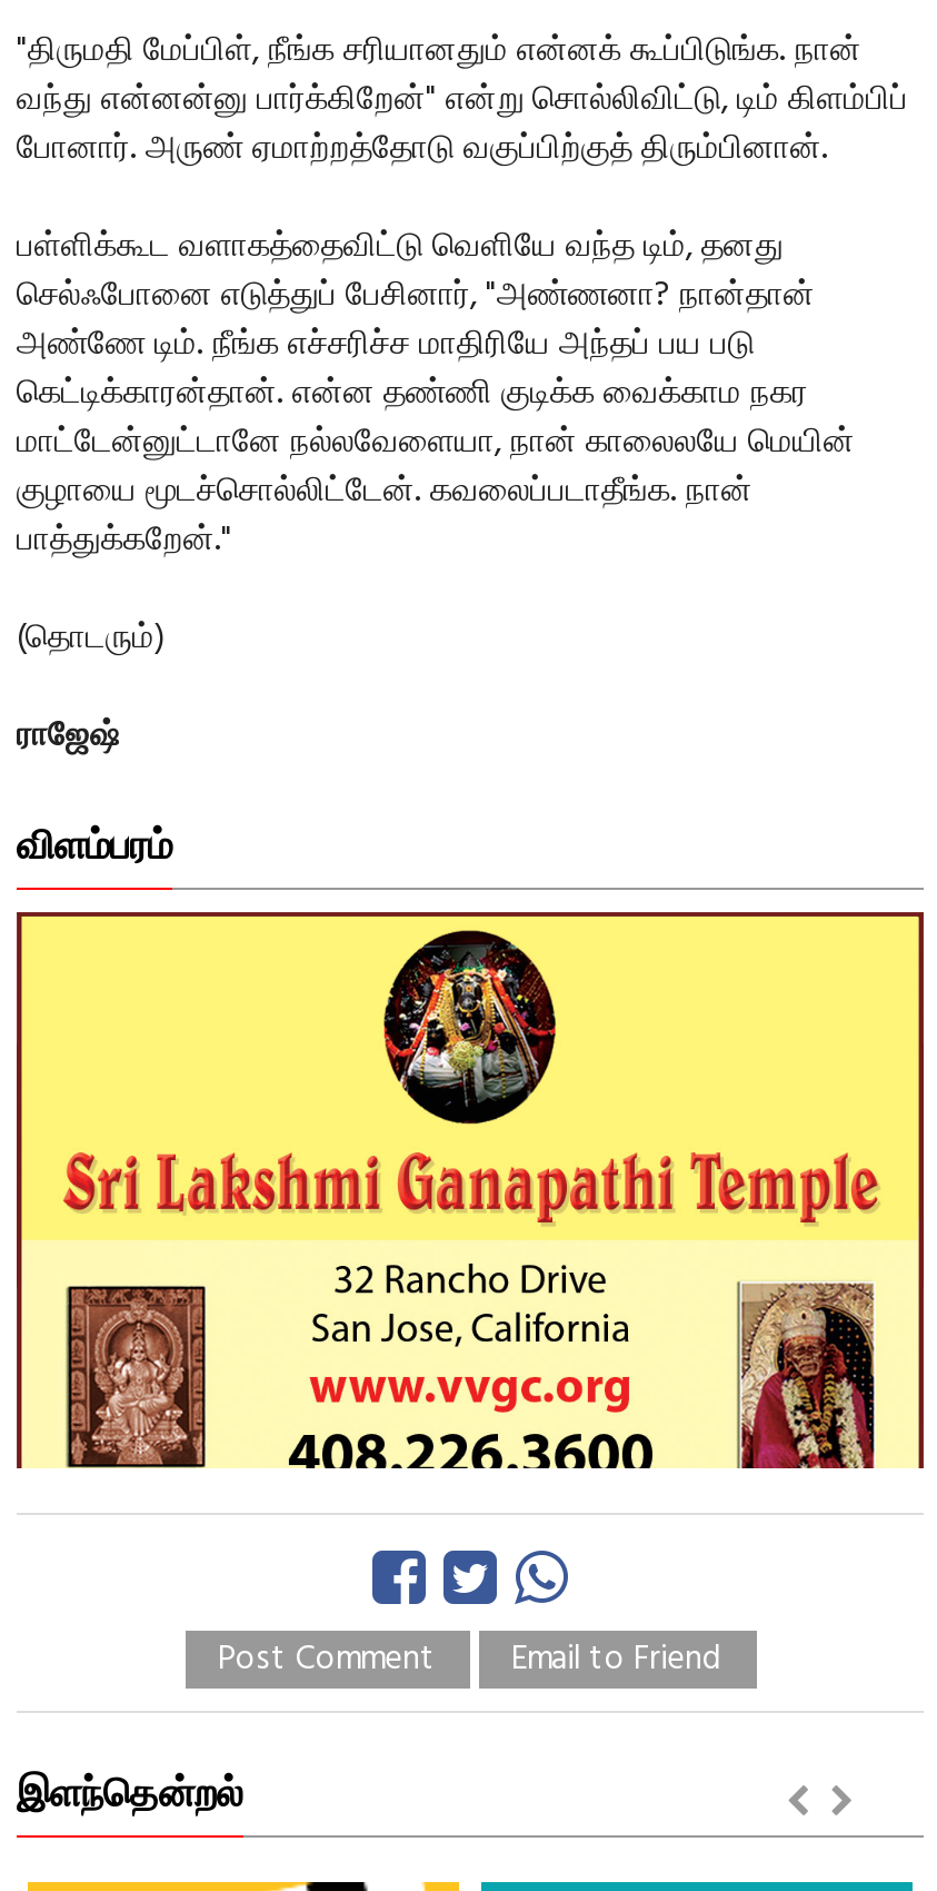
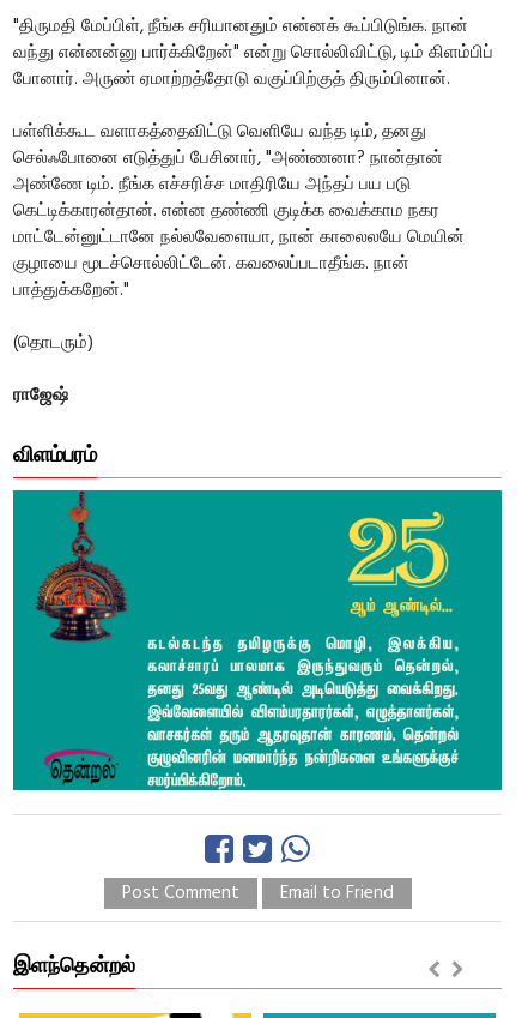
- [image]
+ [image]
